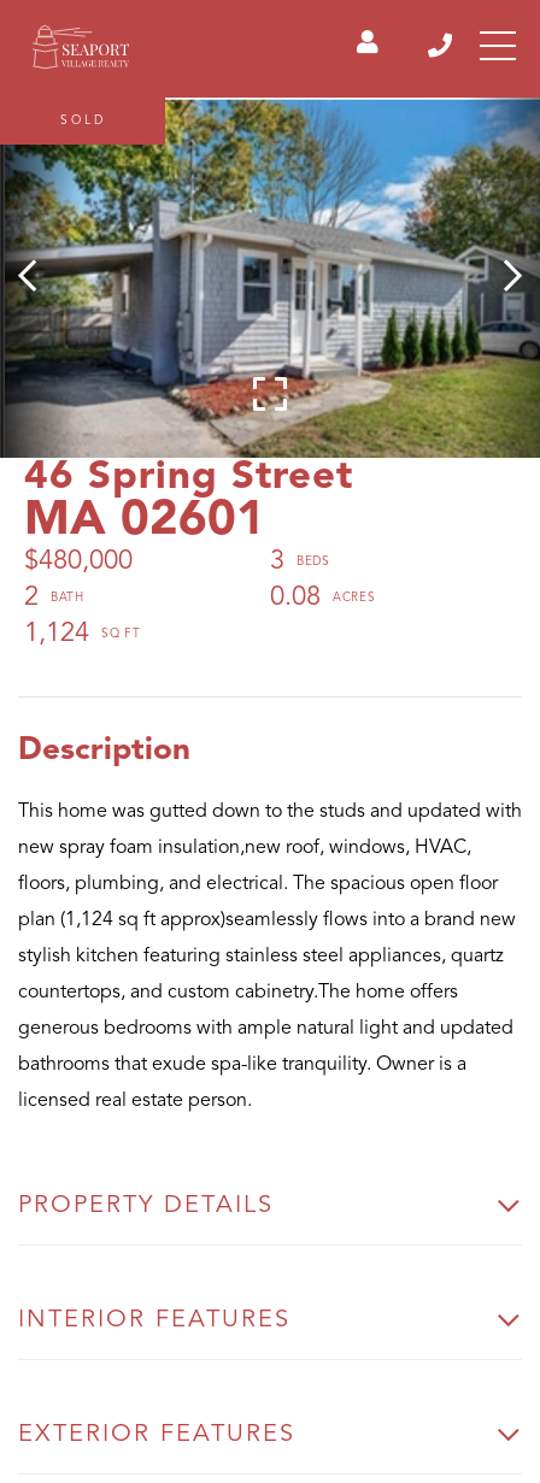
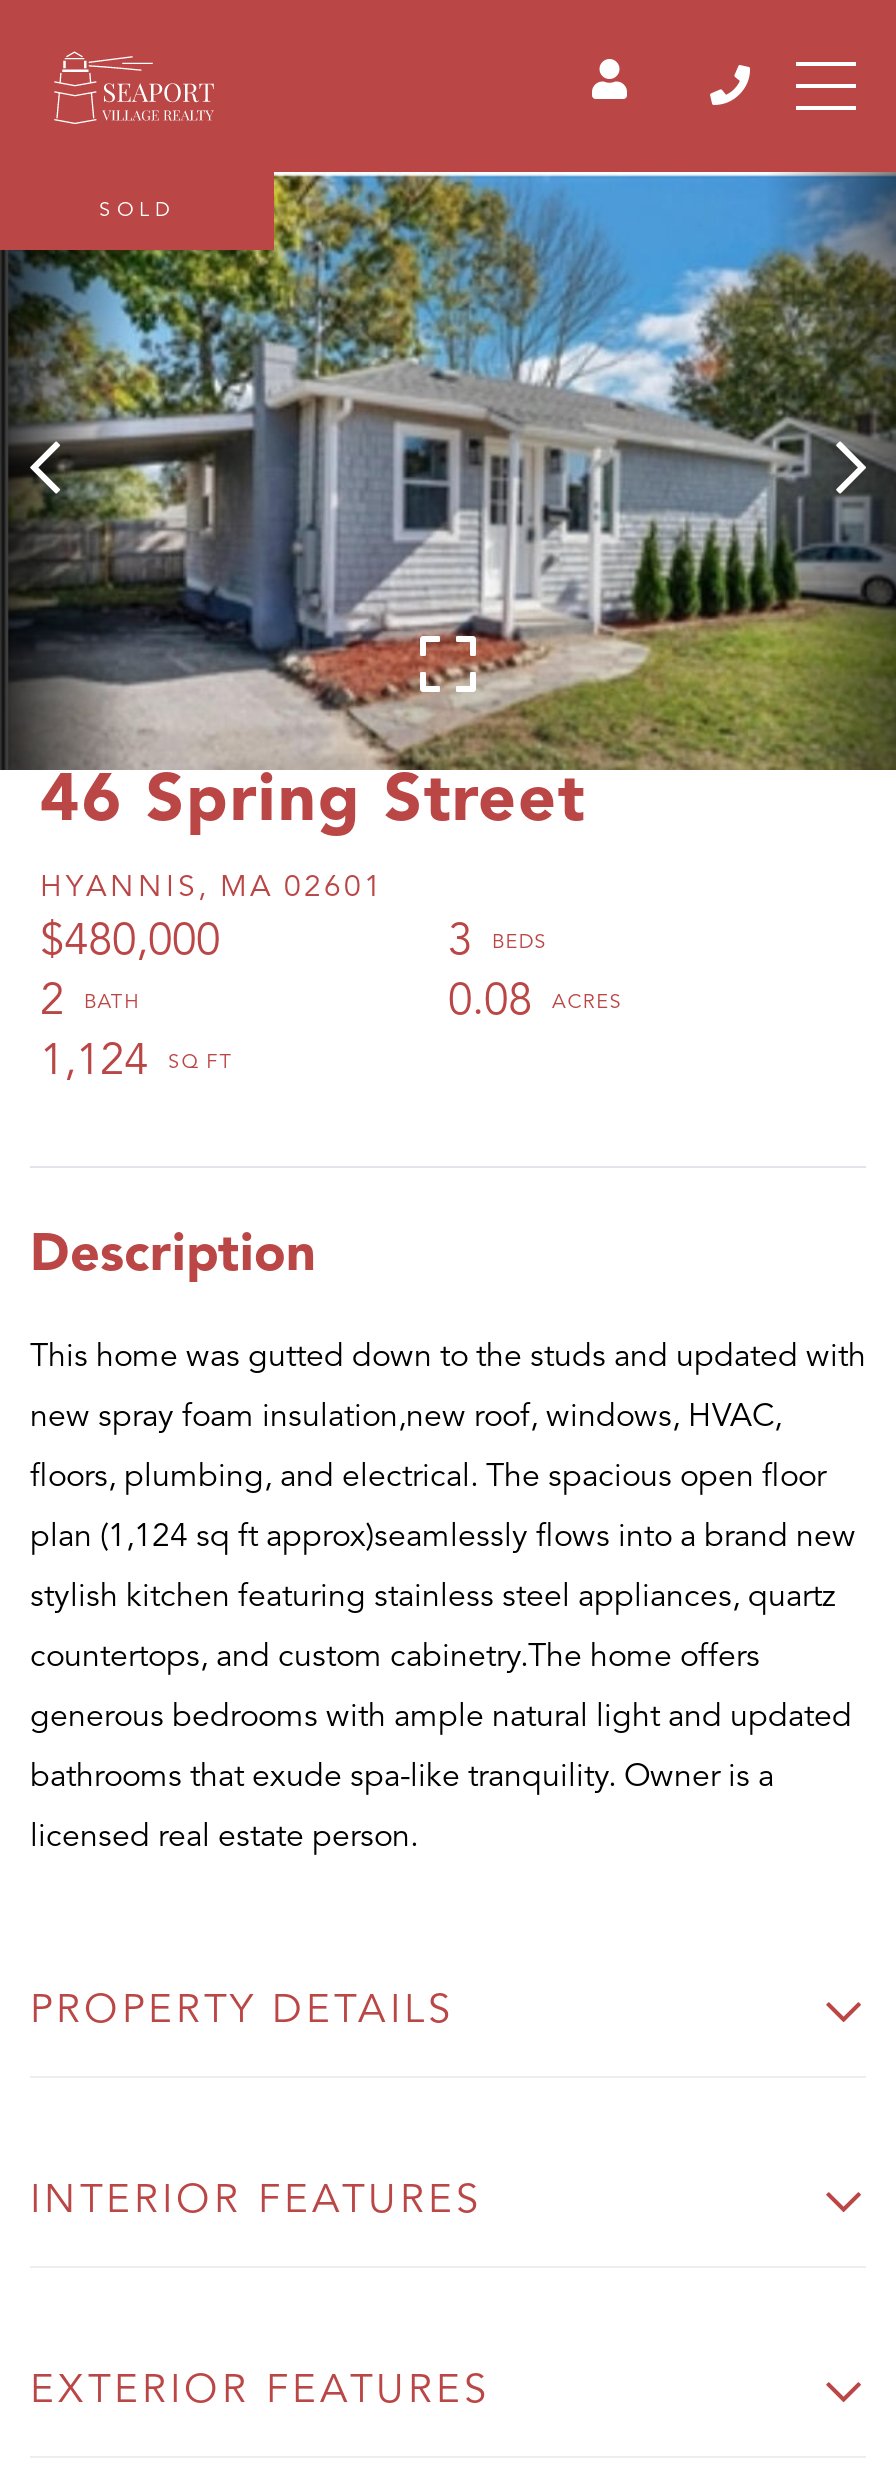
- MA 02601
+ HYANNIS, MA 02601
